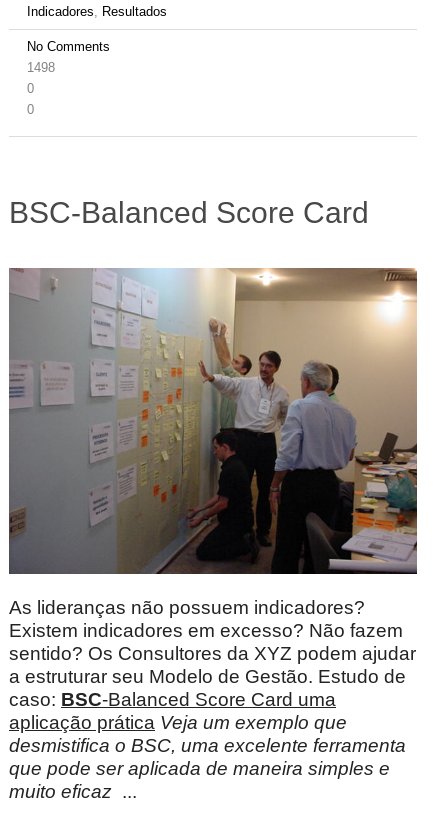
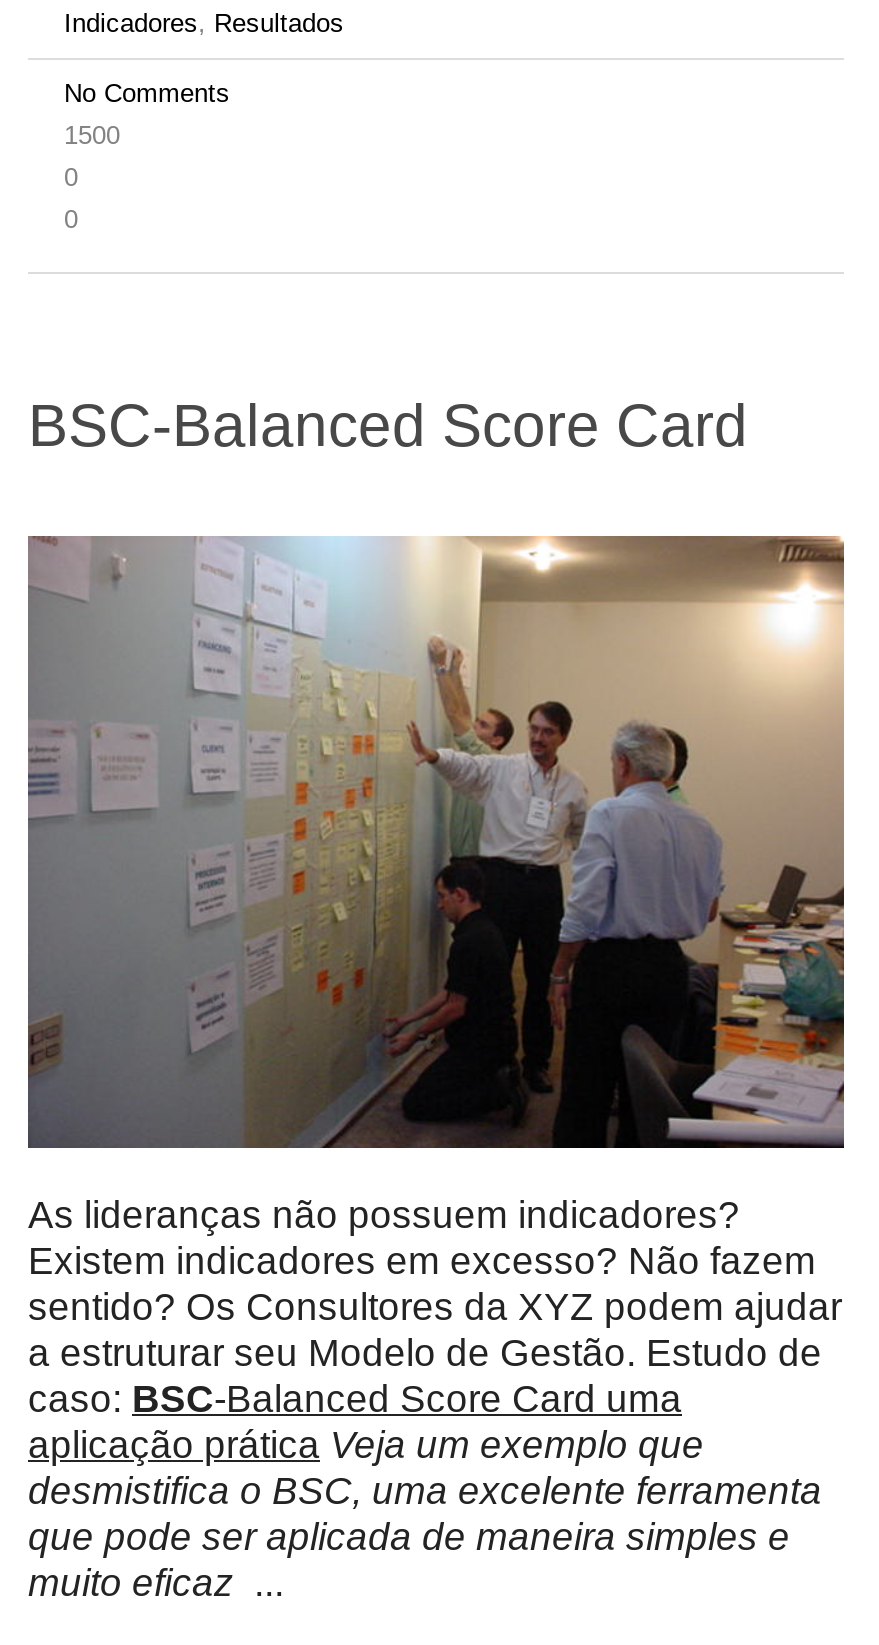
- 1498
+ 1500
